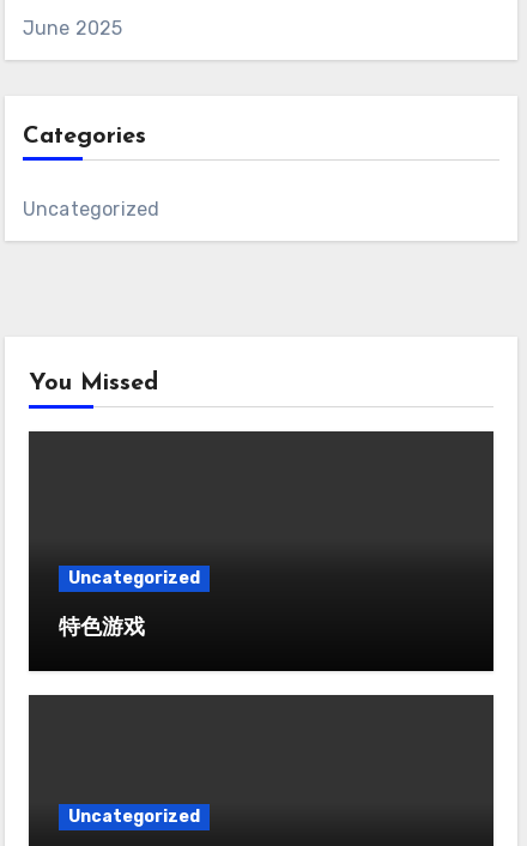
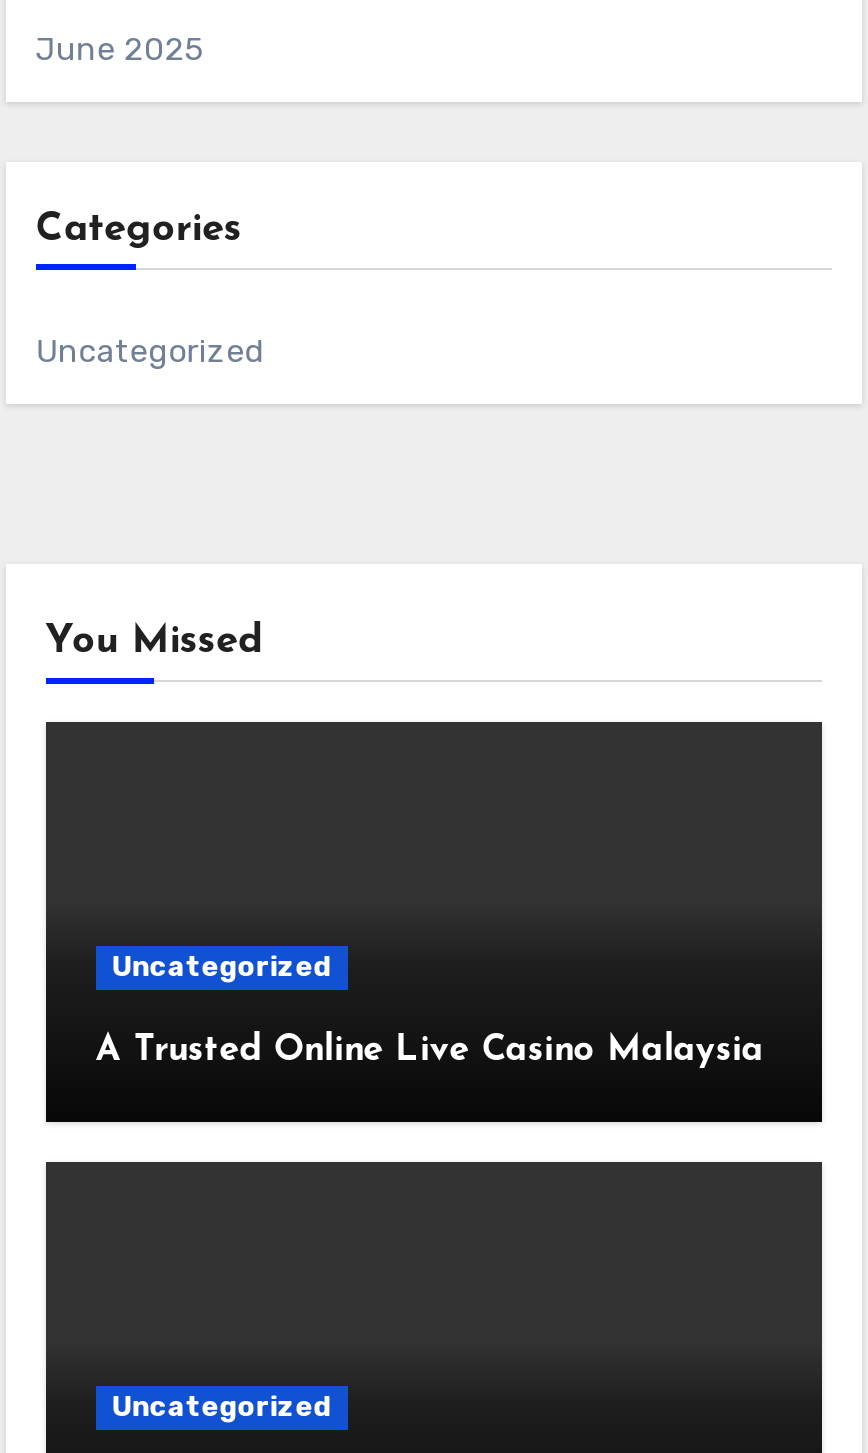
- 特色游戏
+ A Trusted Online Live Casino Malaysia
